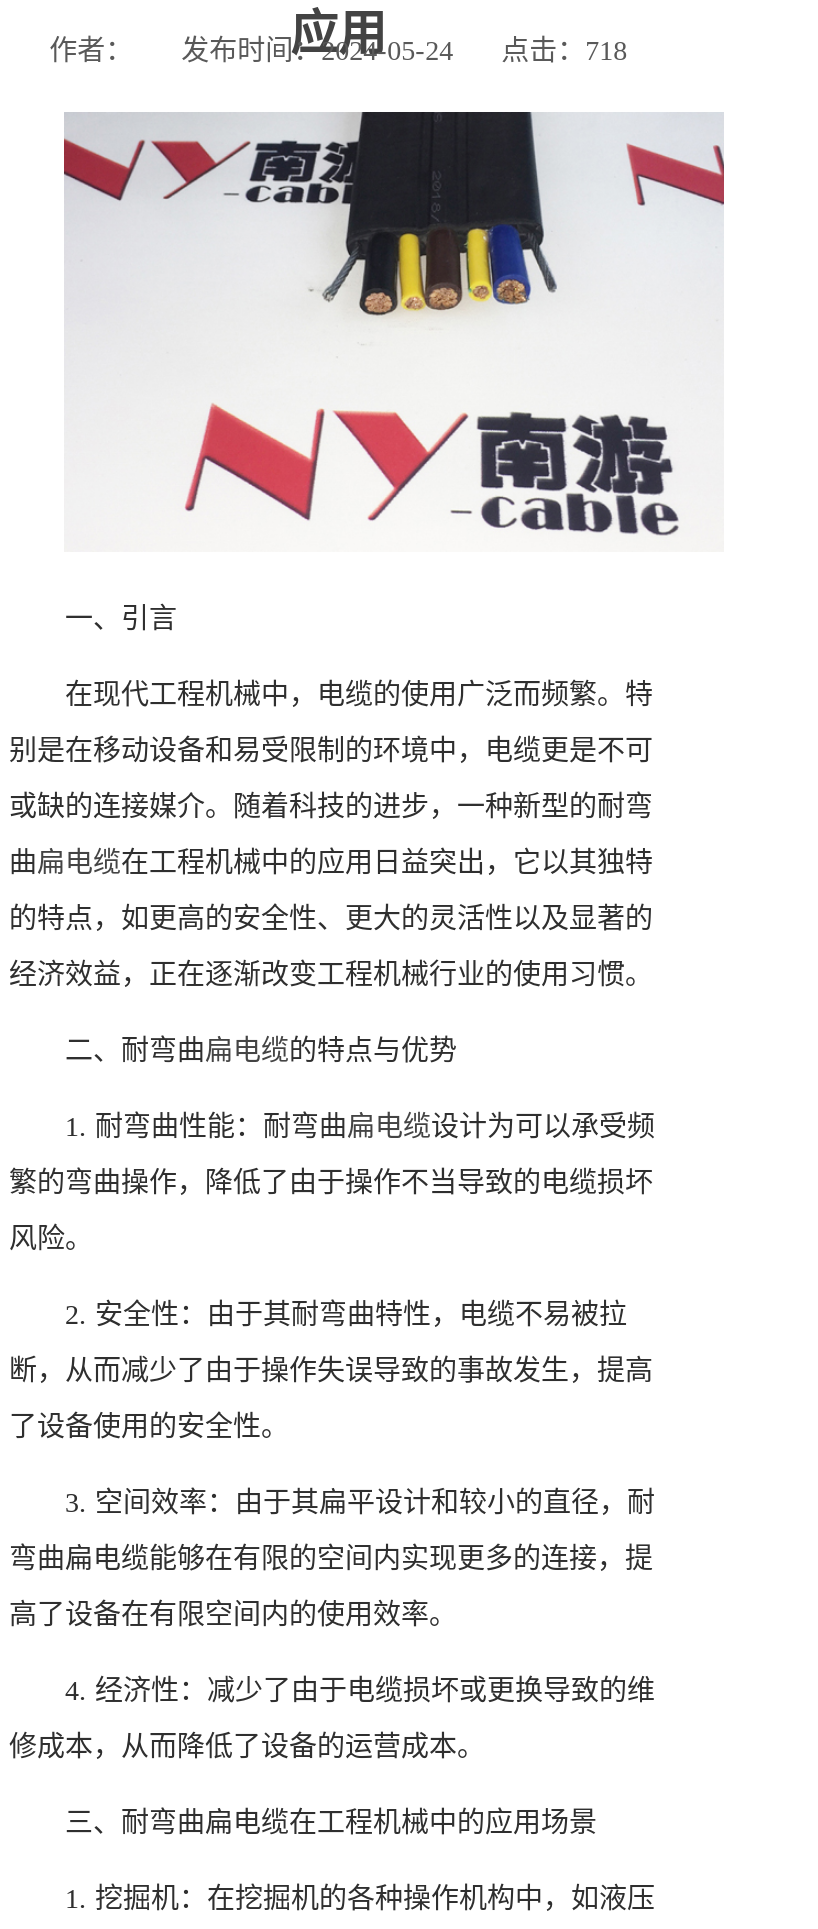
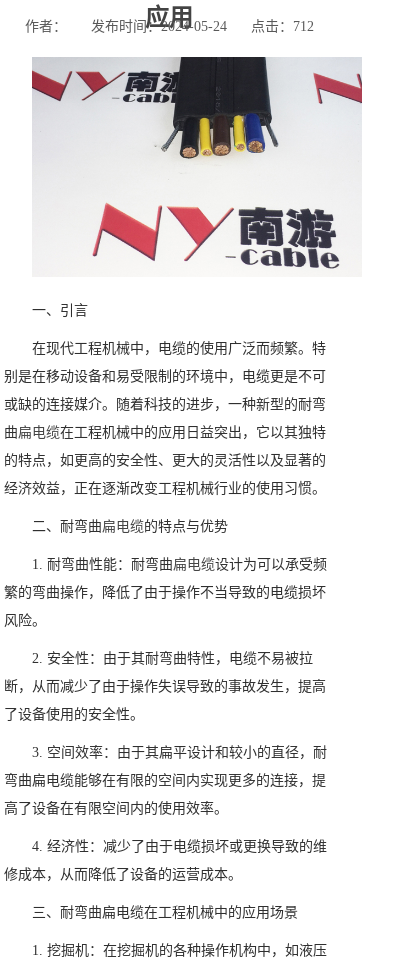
- 点击：718
+ 点击：712
